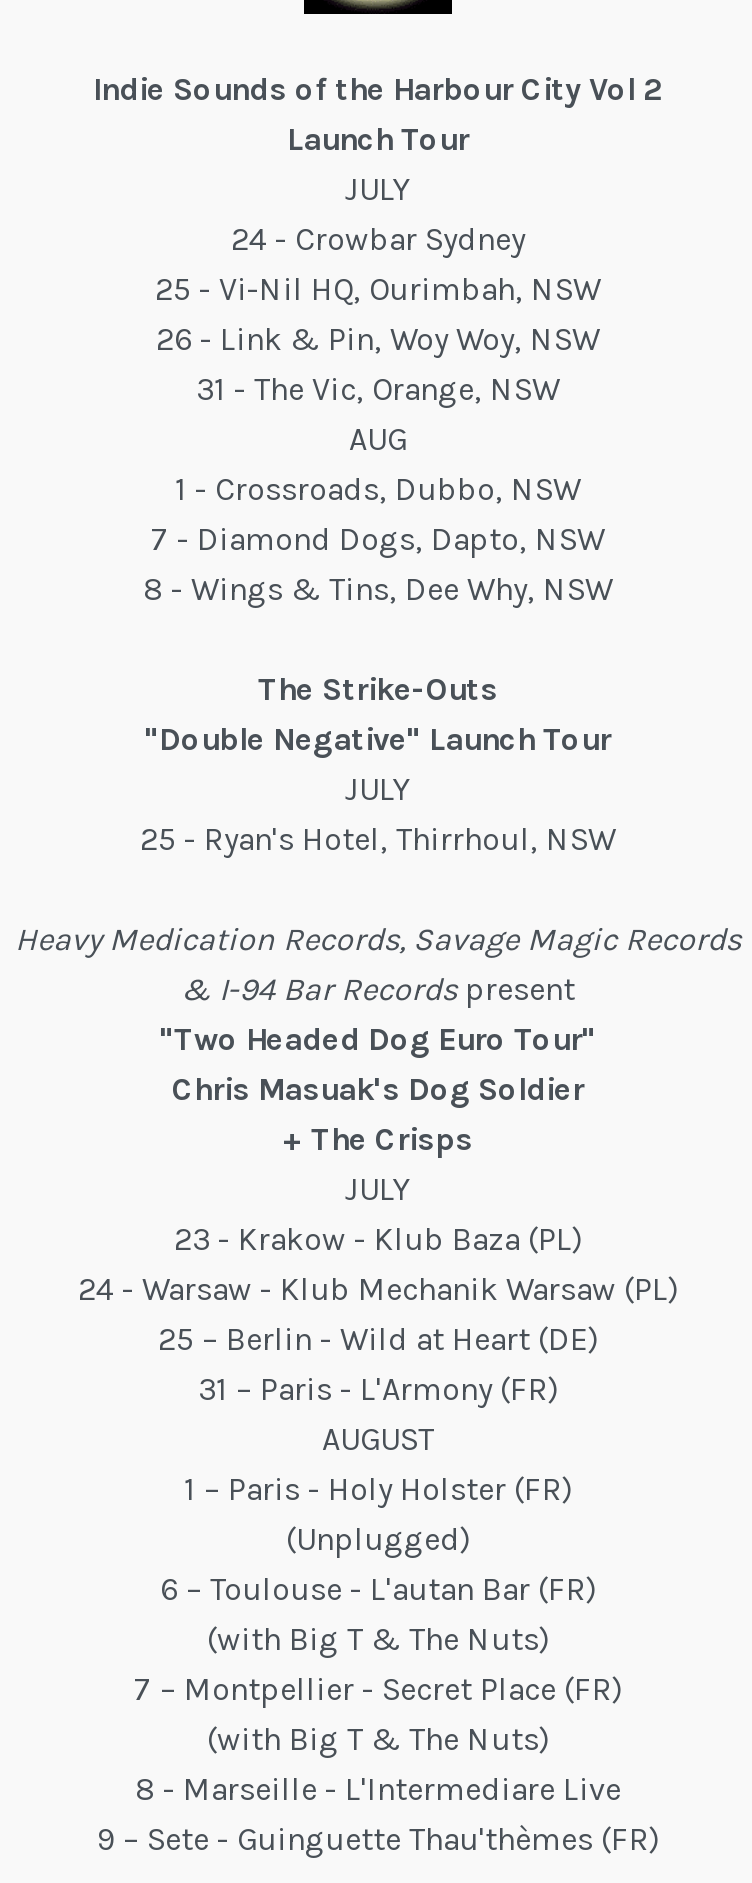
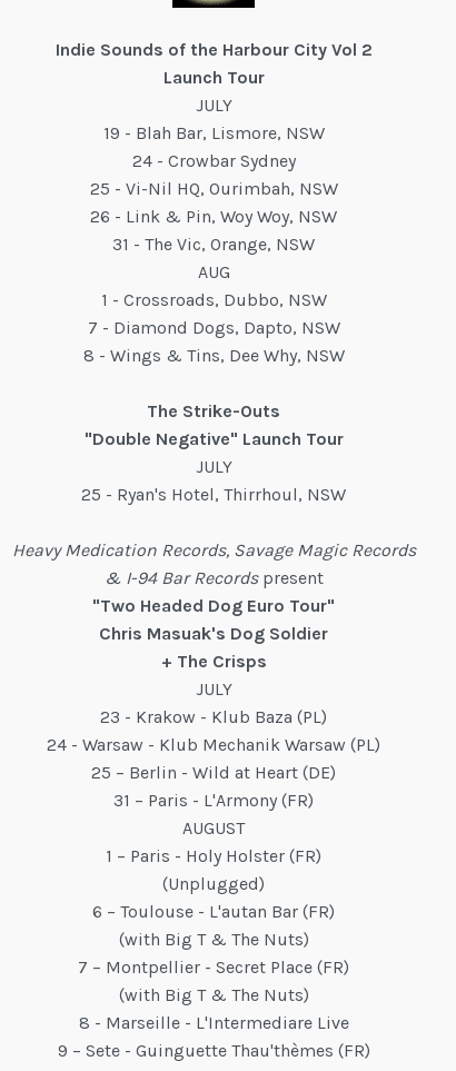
+ 19 - Blah Bar, Lismore, NSW
